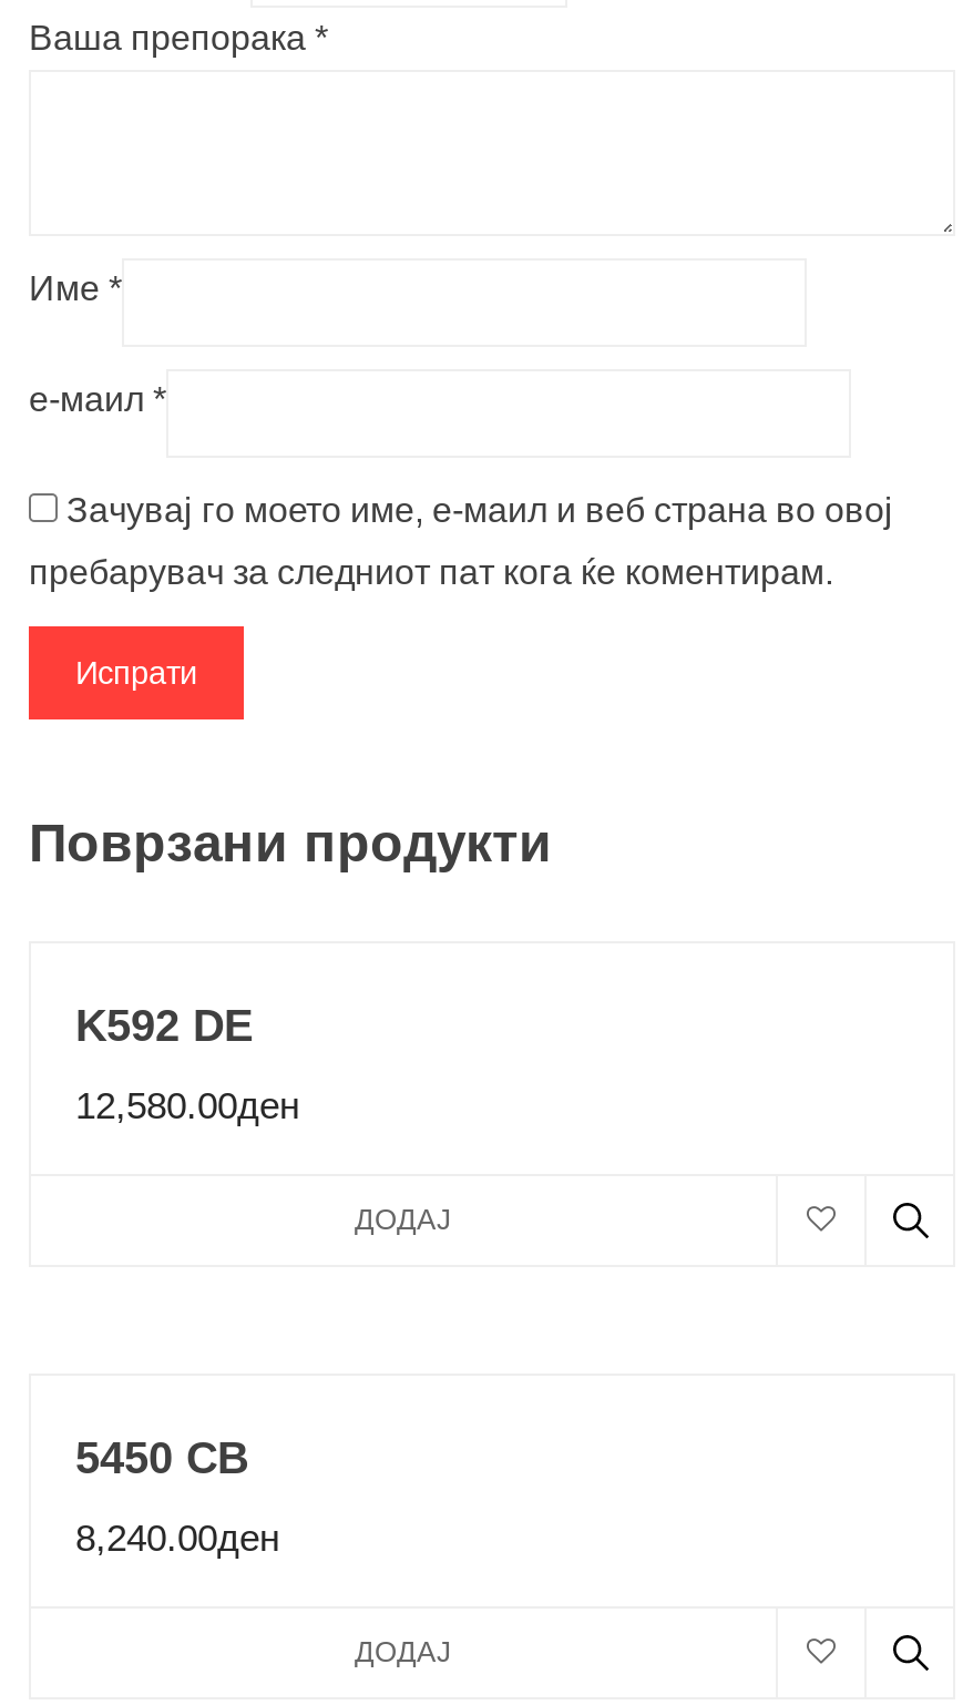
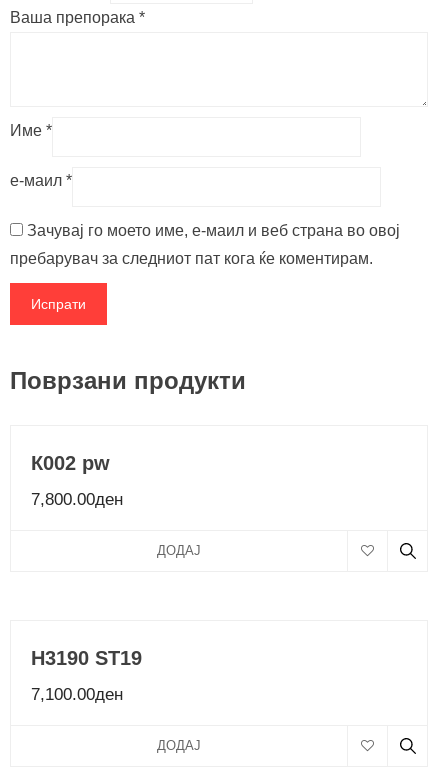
- K592 DE
+ К002 pw

- 12,580.00ден
+ 7,800.00ден

- 5450 CB
+ H3190 ST19

- 8,240.00ден
+ 7,100.00ден
